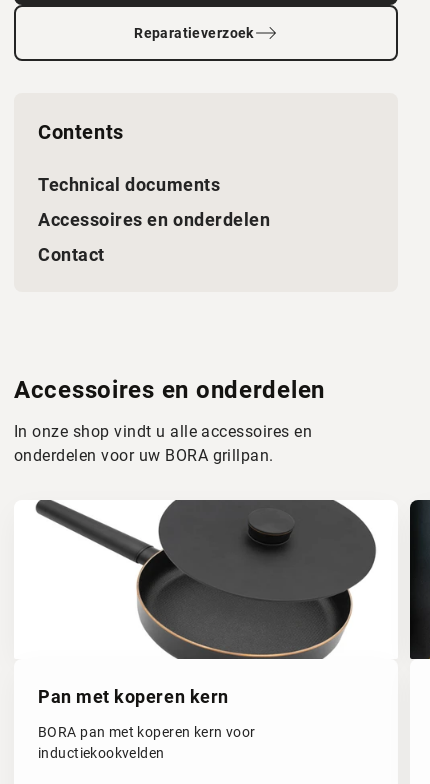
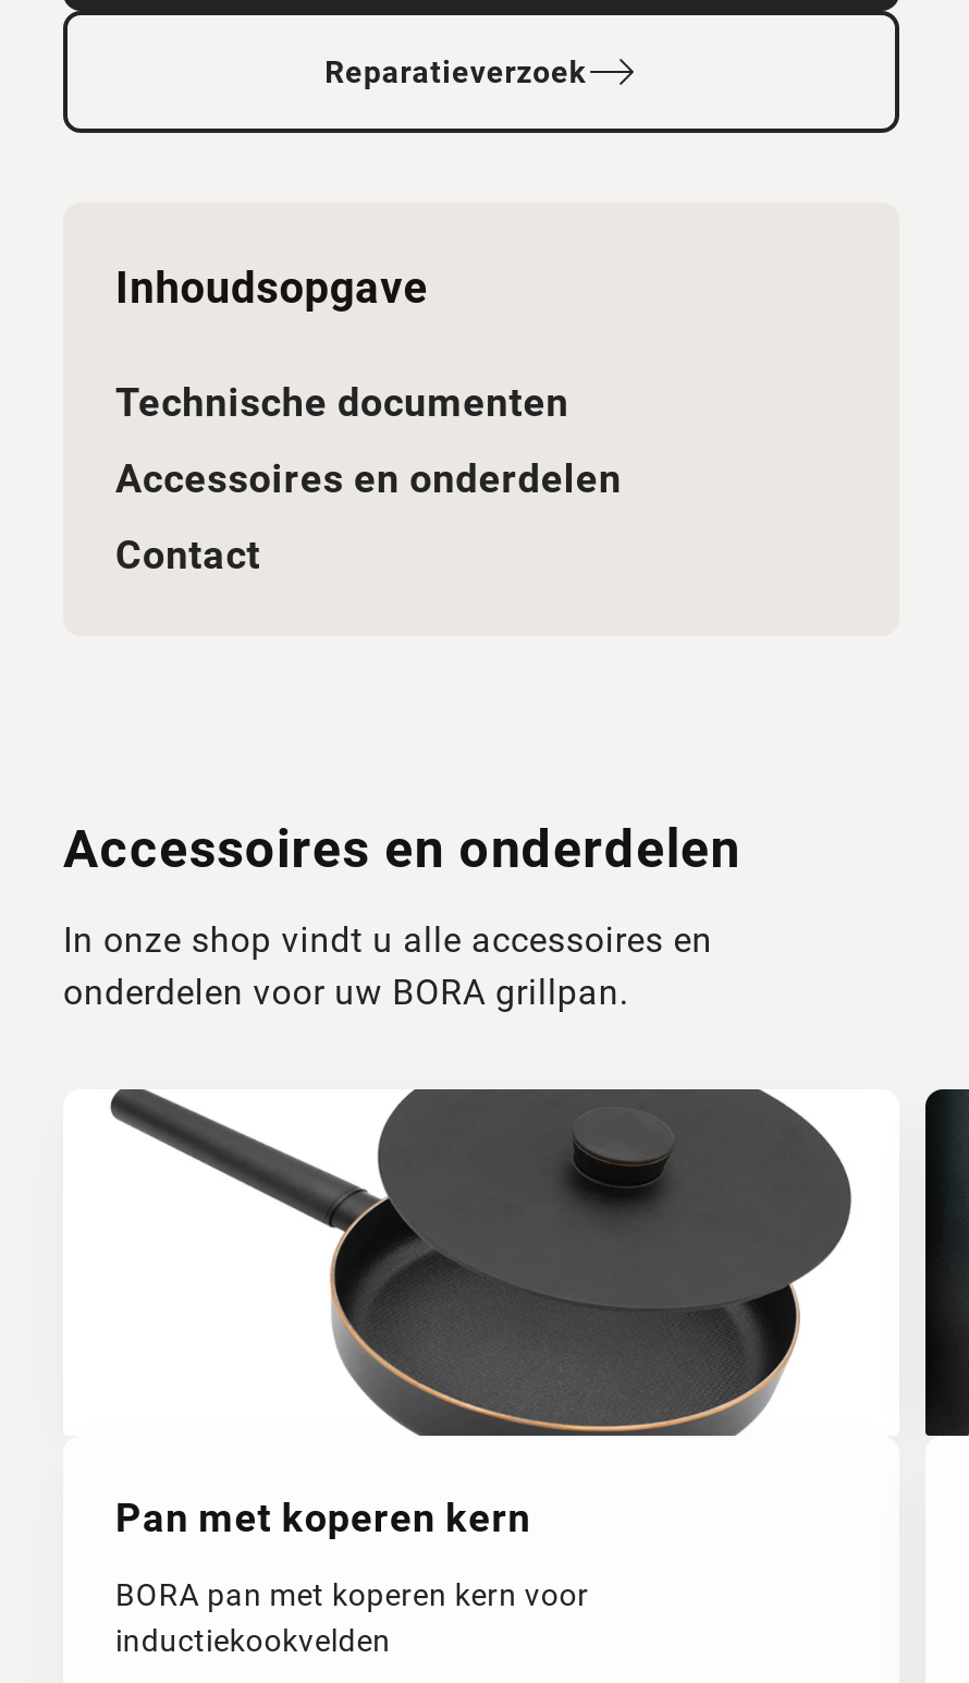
- Contents
+ Inhoudsopgave

- Technical documents
+ Technische documenten
